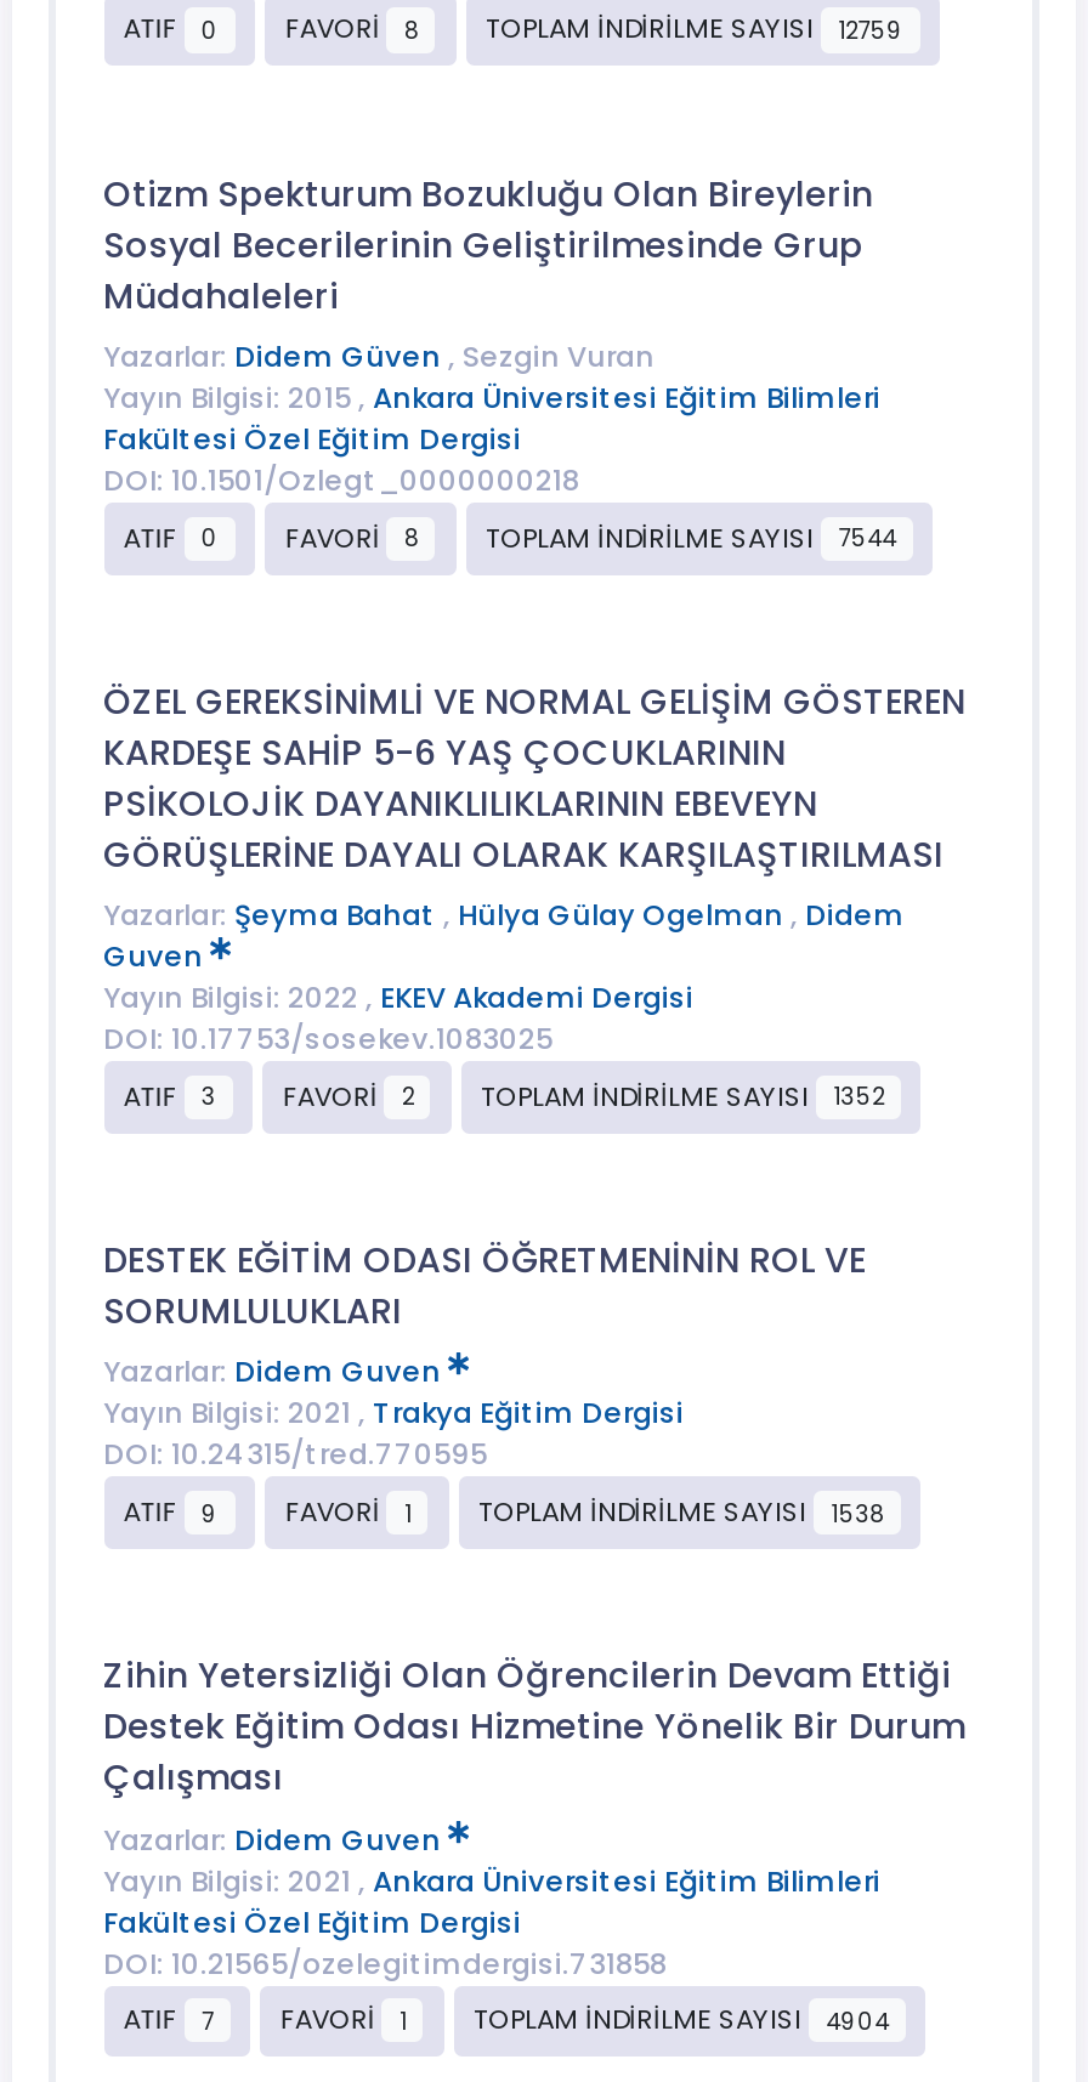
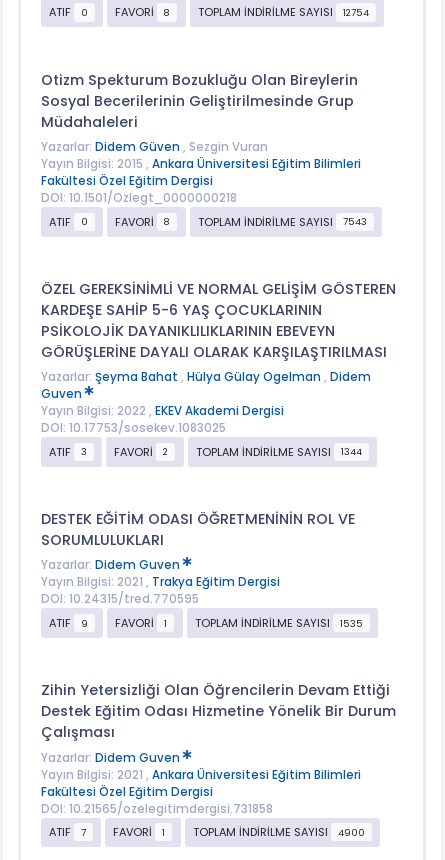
- TOPLAM İNDİRİLME SAYISI 12759
+ TOPLAM İNDİRİLME SAYISI 12754

- TOPLAM İNDİRİLME SAYISI 7544
+ TOPLAM İNDİRİLME SAYISI 7543

- TOPLAM İNDİRİLME SAYISI 1352
+ TOPLAM İNDİRİLME SAYISI 1344

- TOPLAM İNDİRİLME SAYISI 1538
+ TOPLAM İNDİRİLME SAYISI 1535

- TOPLAM İNDİRİLME SAYISI 4904
+ TOPLAM İNDİRİLME SAYISI 4900
